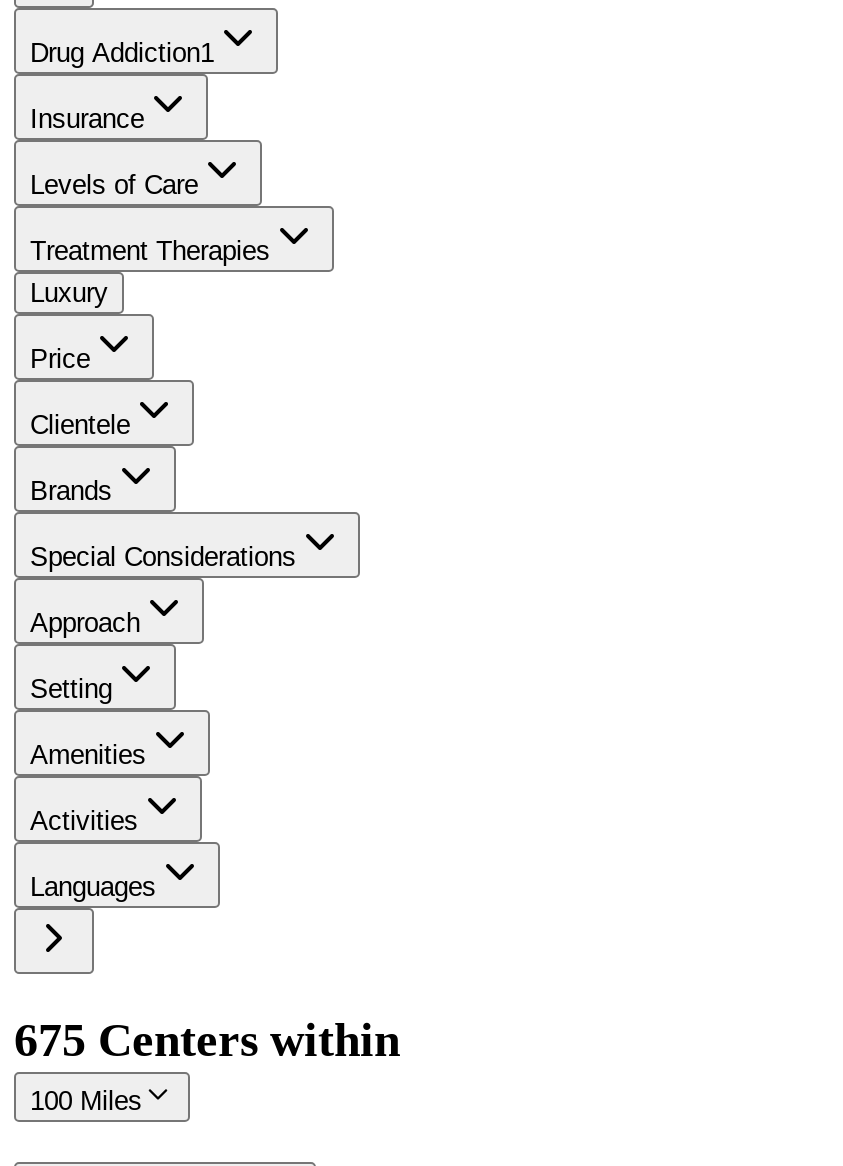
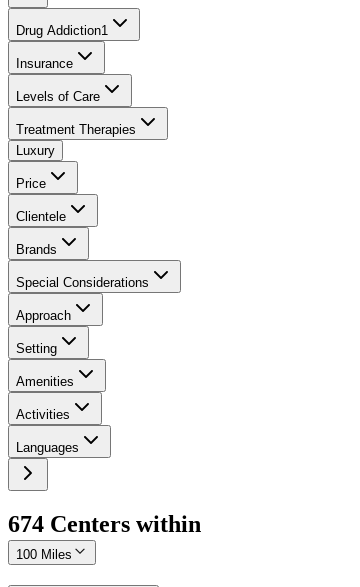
- 675 Centers within
+ 674 Centers within
